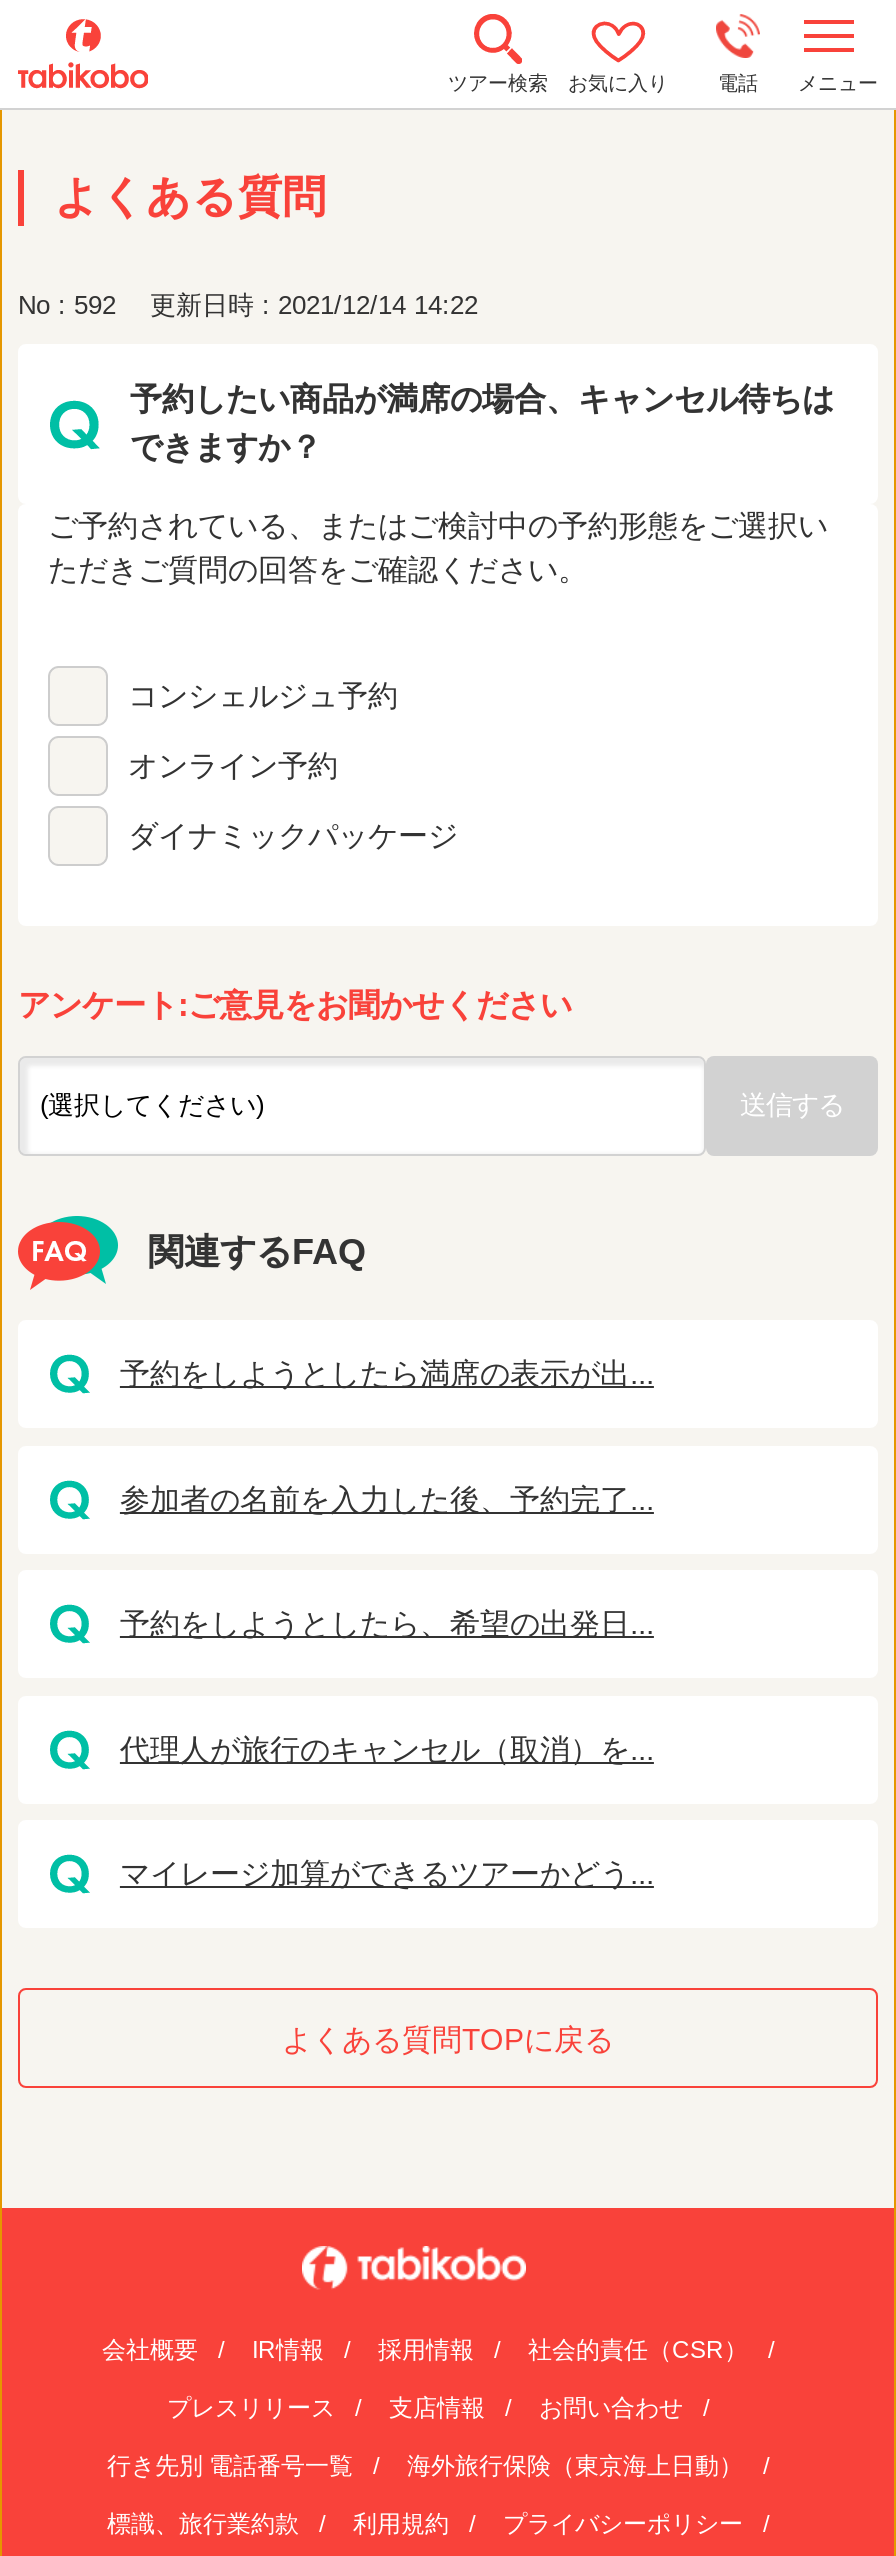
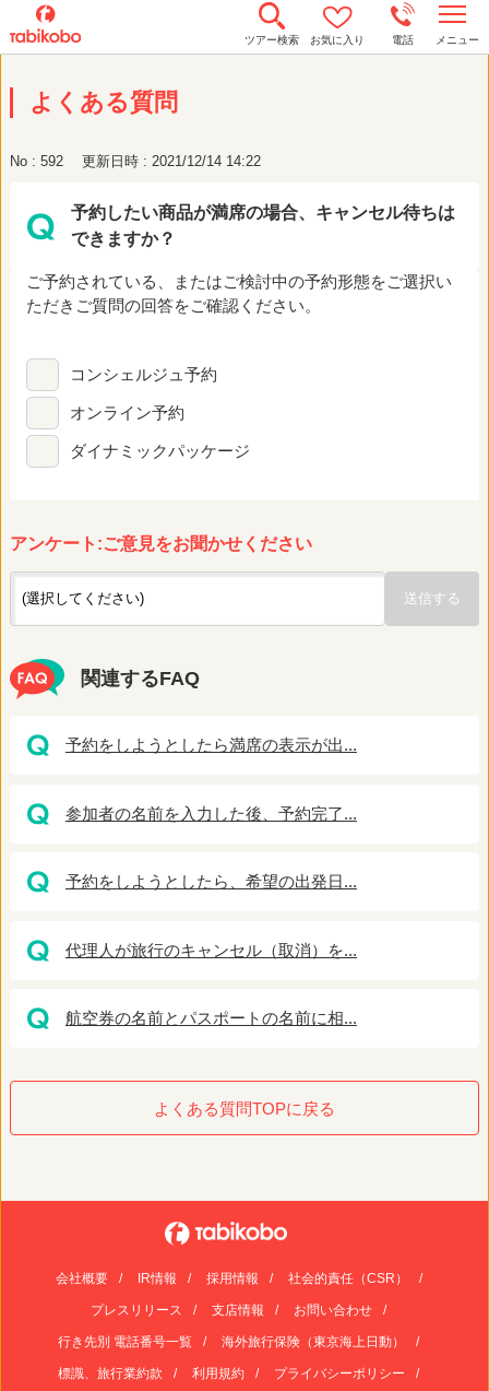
- マイレージ加算ができるツアーかどう...
+ 航空券の名前とパスポートの名前に相...
